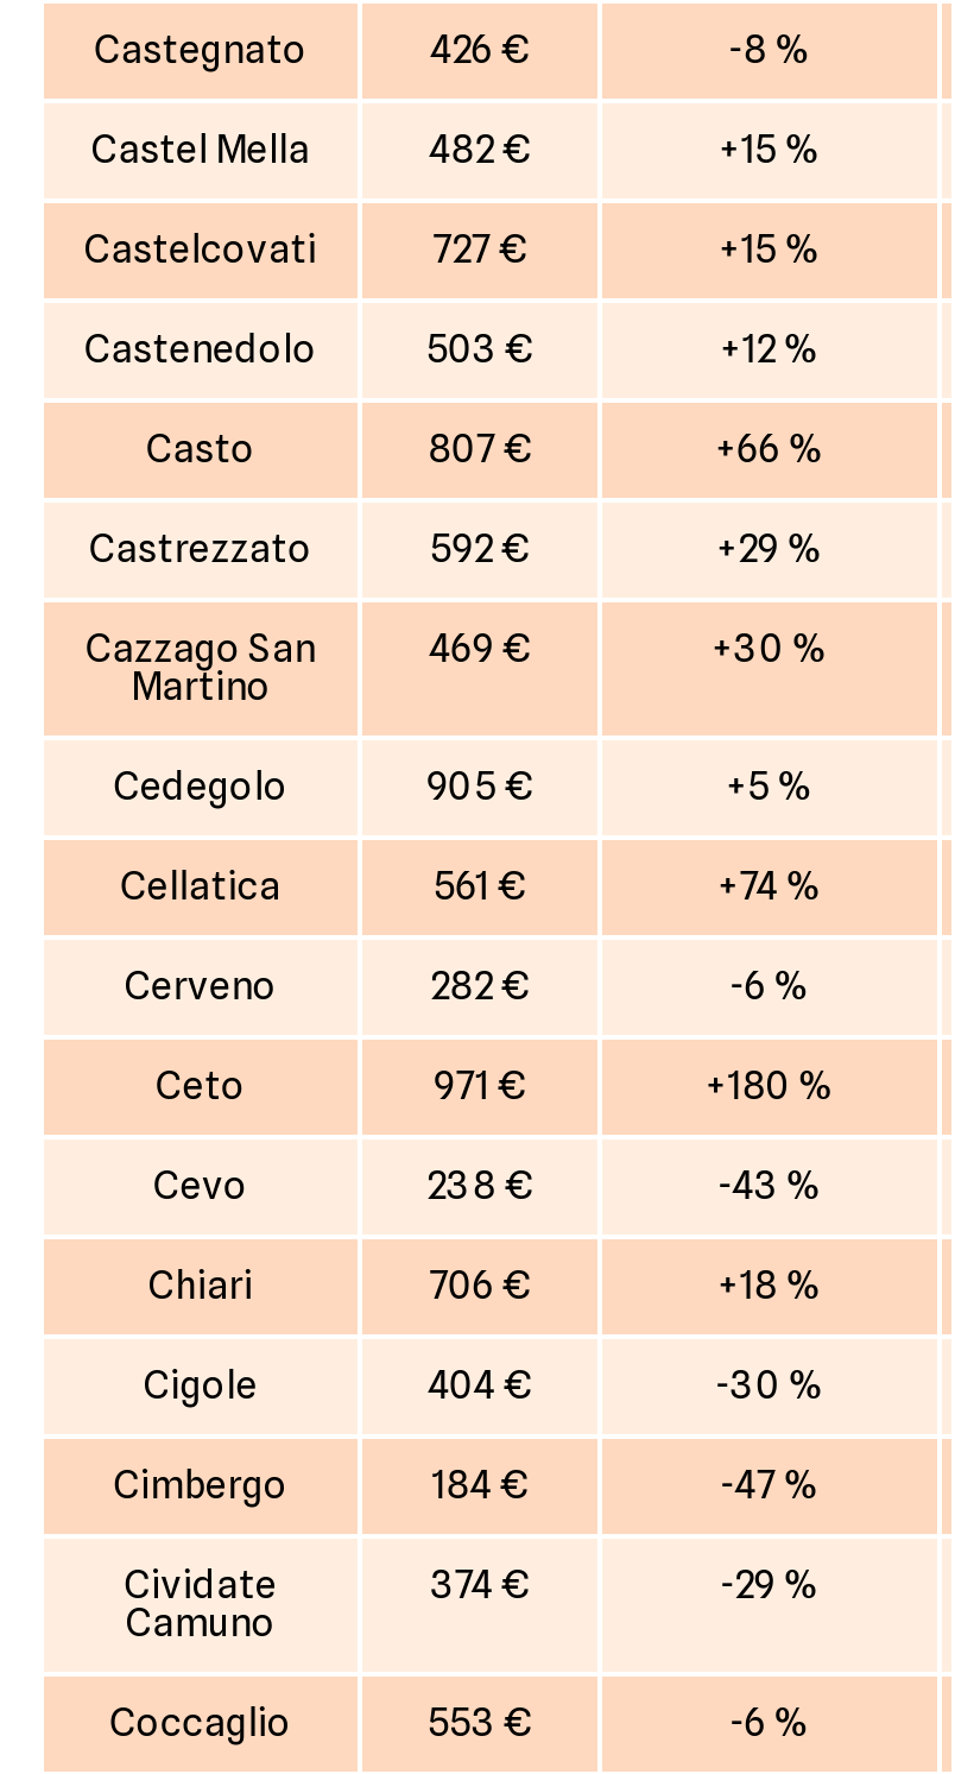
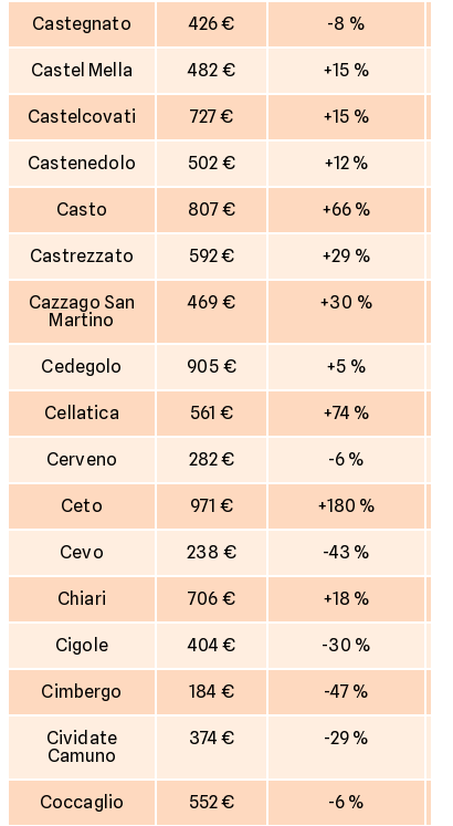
- 503 €
+ 502 €

- 553 €
+ 552 €
